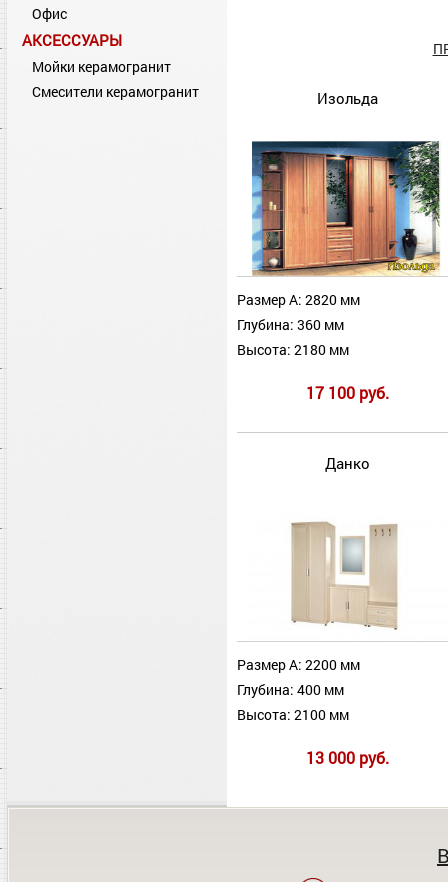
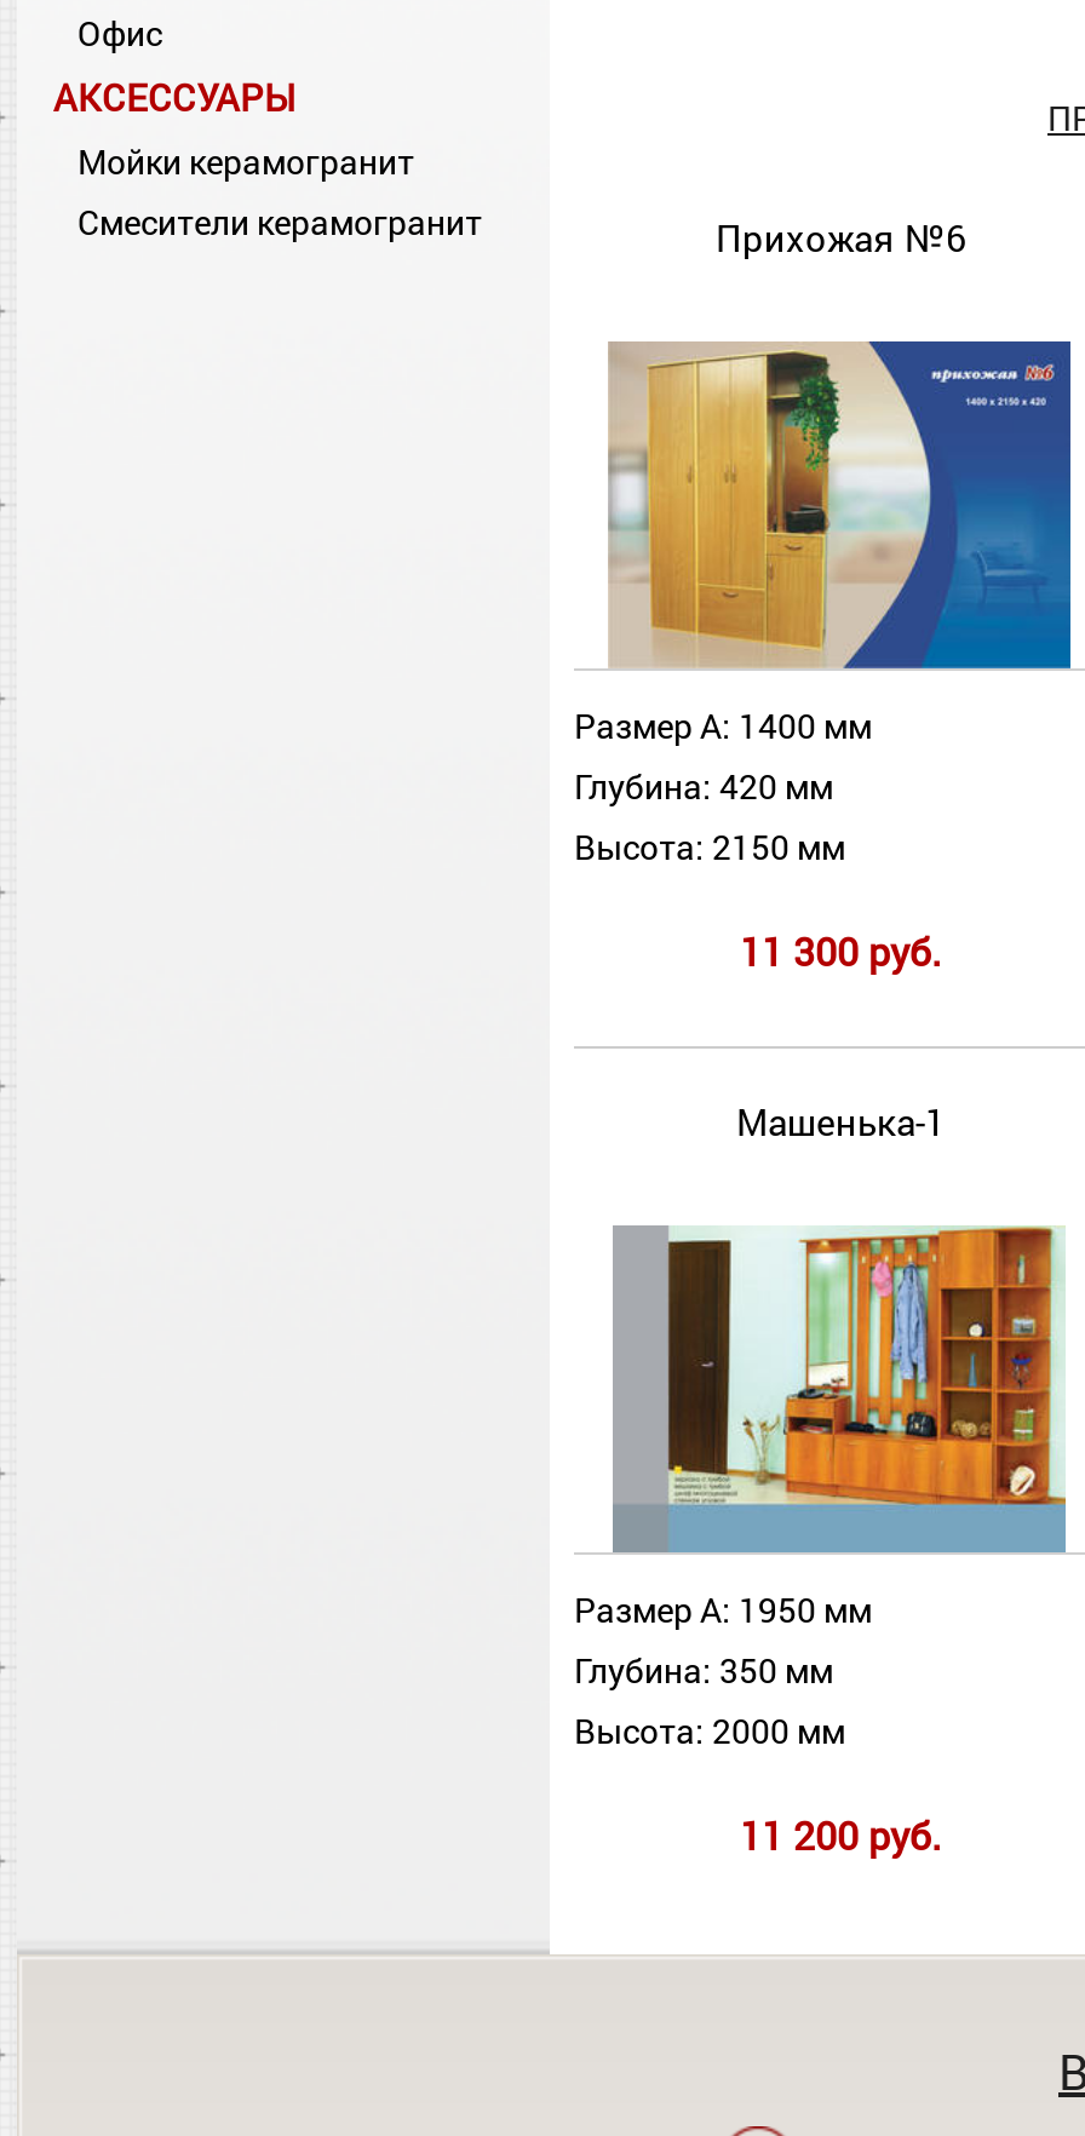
- Изольда
+ Прихожая №6

- [image]
- Размер А: 2820 мм
- Глубина: 360 мм
- Высота: 2180 мм
+ [image]
+ Размер А: 1400 мм
+ Глубина: 420 мм
+ Высота: 2150 мм

- 17 100 руб.
+ 11 300 руб.

- Данко
+ Машенька-1

- [image]
- Размер А: 2200 мм
- Глубина: 400 мм
- Высота: 2100 мм
+ [image]
+ Размер А: 1950 мм
+ Глубина: 350 мм
+ Высота: 2000 мм

- 13 000 руб.
+ 11 200 руб.
